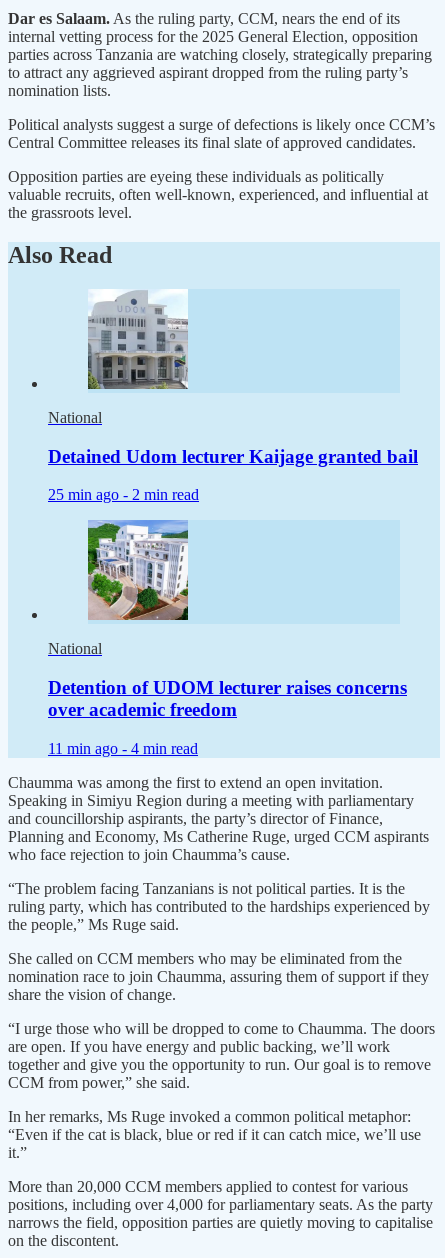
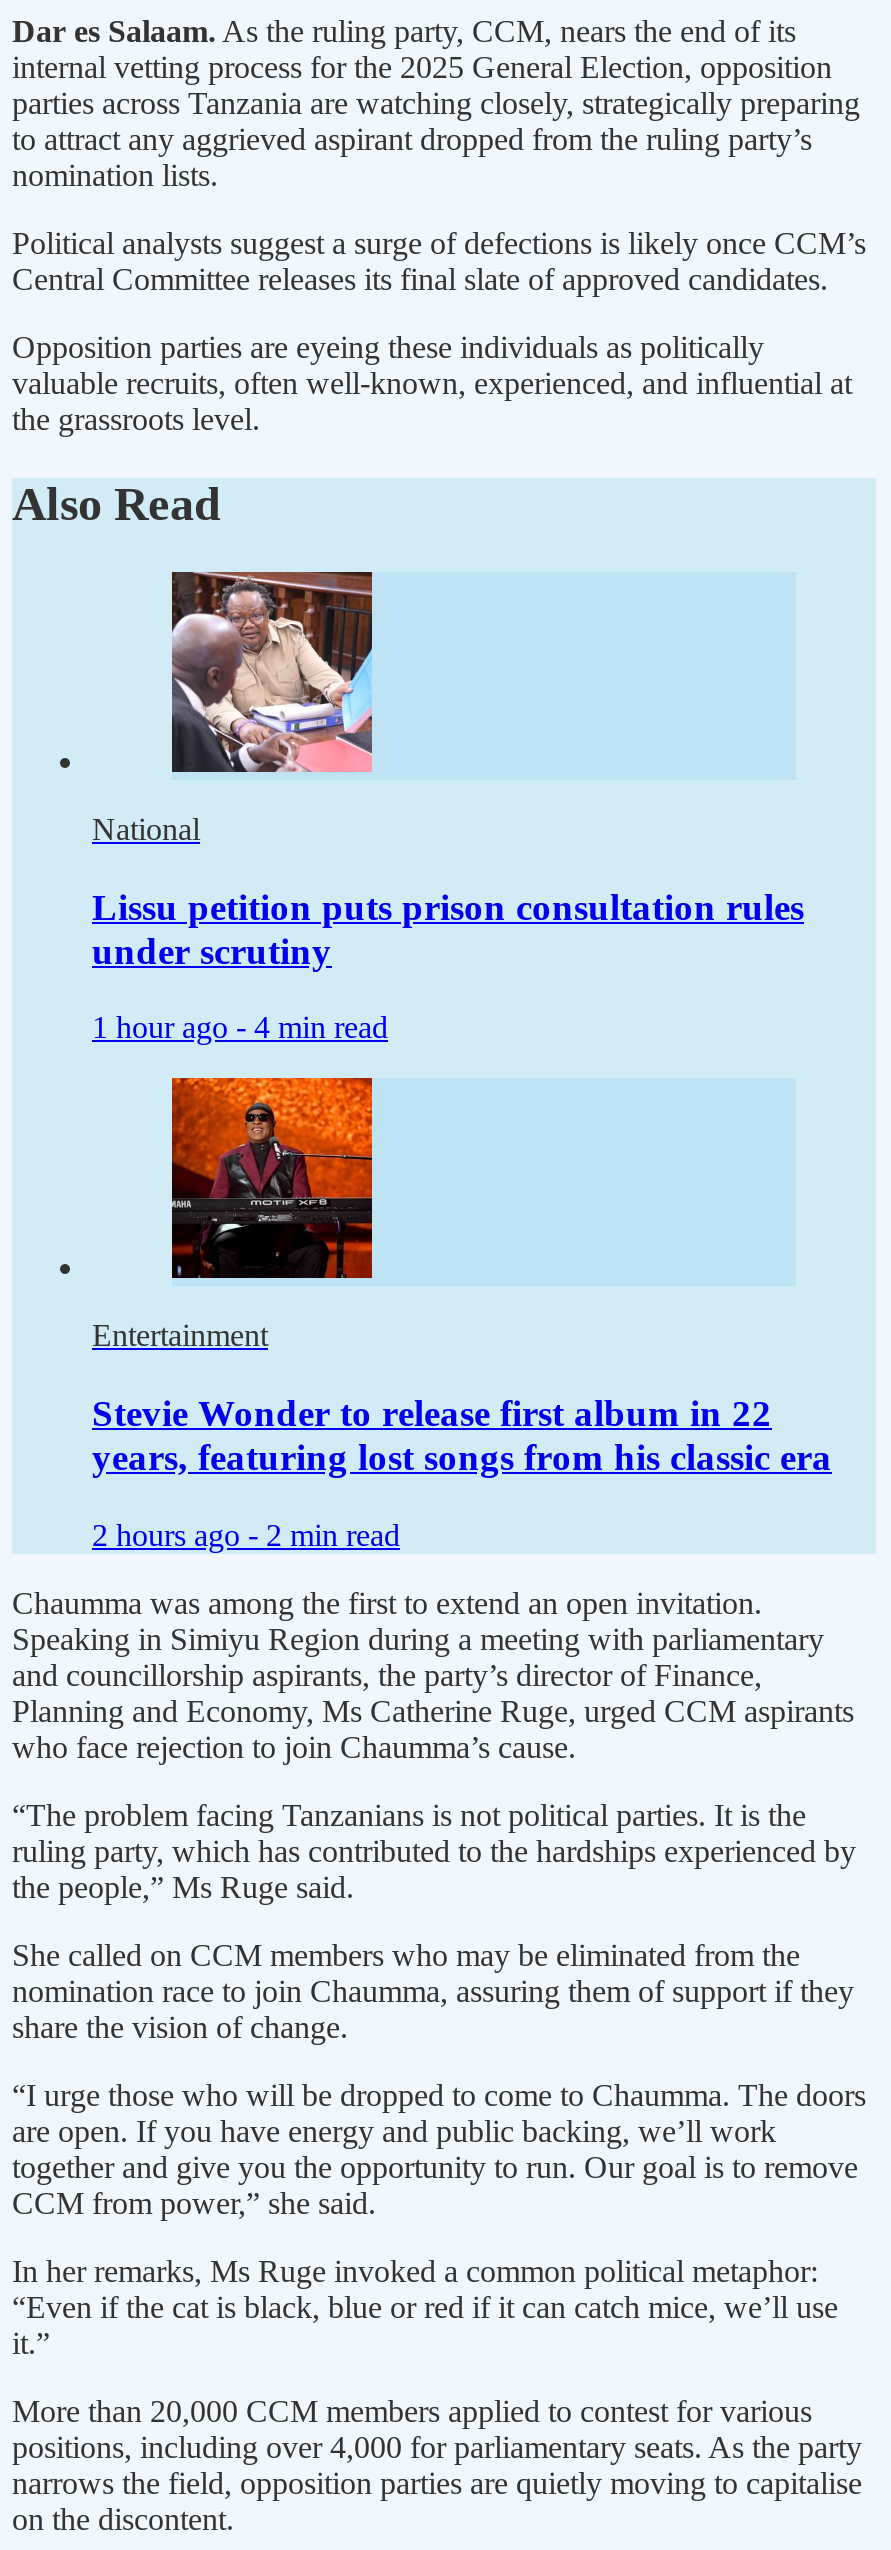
- [image]
+ [image]

- Detained Udom lecturer Kaijage granted bail
+ Lissu petition puts prison consultation rules
+ under scrutiny

- 25 min ago - 2 min read
+ 1 hour ago - 4 min read

- [image]
- National
+ [image]
+ Entertainment

- Detention of UDOM lecturer raises concerns
- over academic freedom
+ Stevie Wonder to release first album in 22
+ years, featuring lost songs from his classic era

- 11 min ago - 4 min read
+ 2 hours ago - 2 min read
